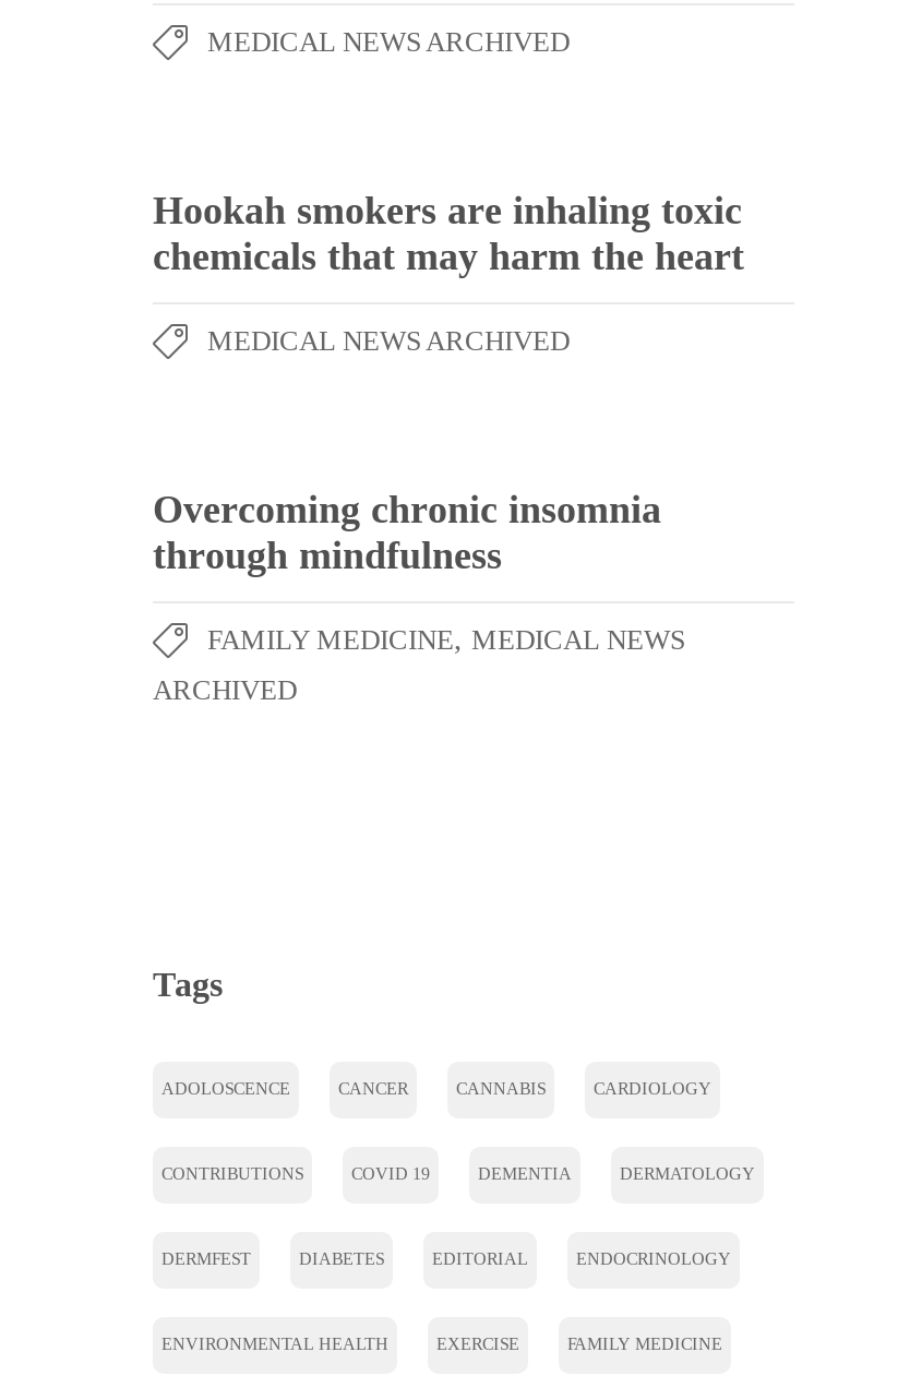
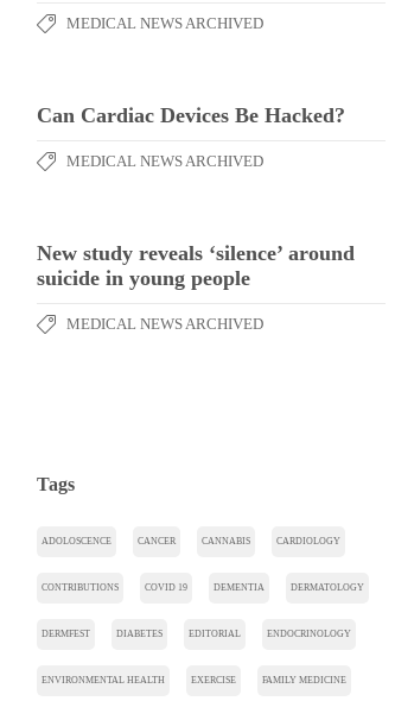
- Hookah smokers are inhaling toxic
- chemicals that may harm the heart
+ Can Cardiac Devices Be Hacked?

- Overcoming chronic insomnia
- through mindfulness
- FAMILY MEDICINE, MEDICAL NEWS
- ARCHIVED
+ New study reveals ‘silence’ around
+ suicide in young people
+ MEDICAL NEWS ARCHIVED
